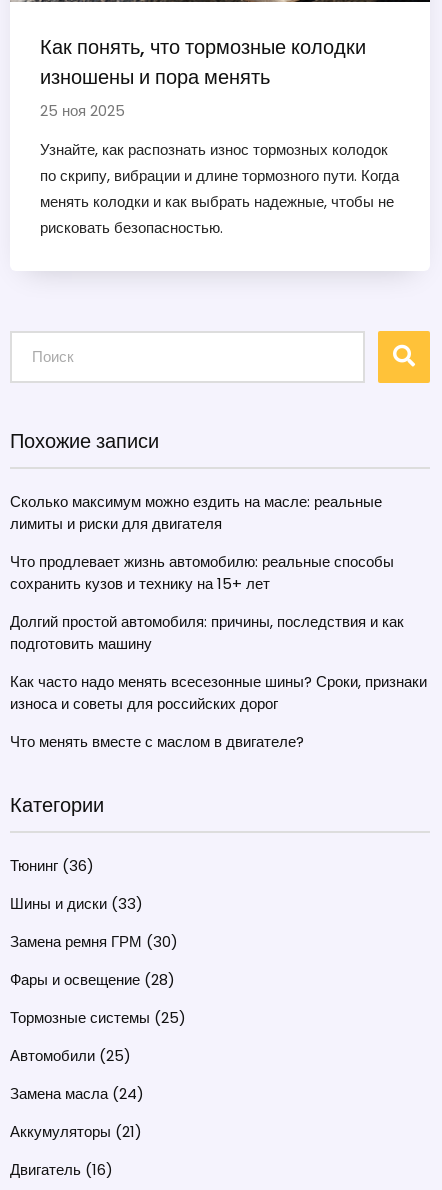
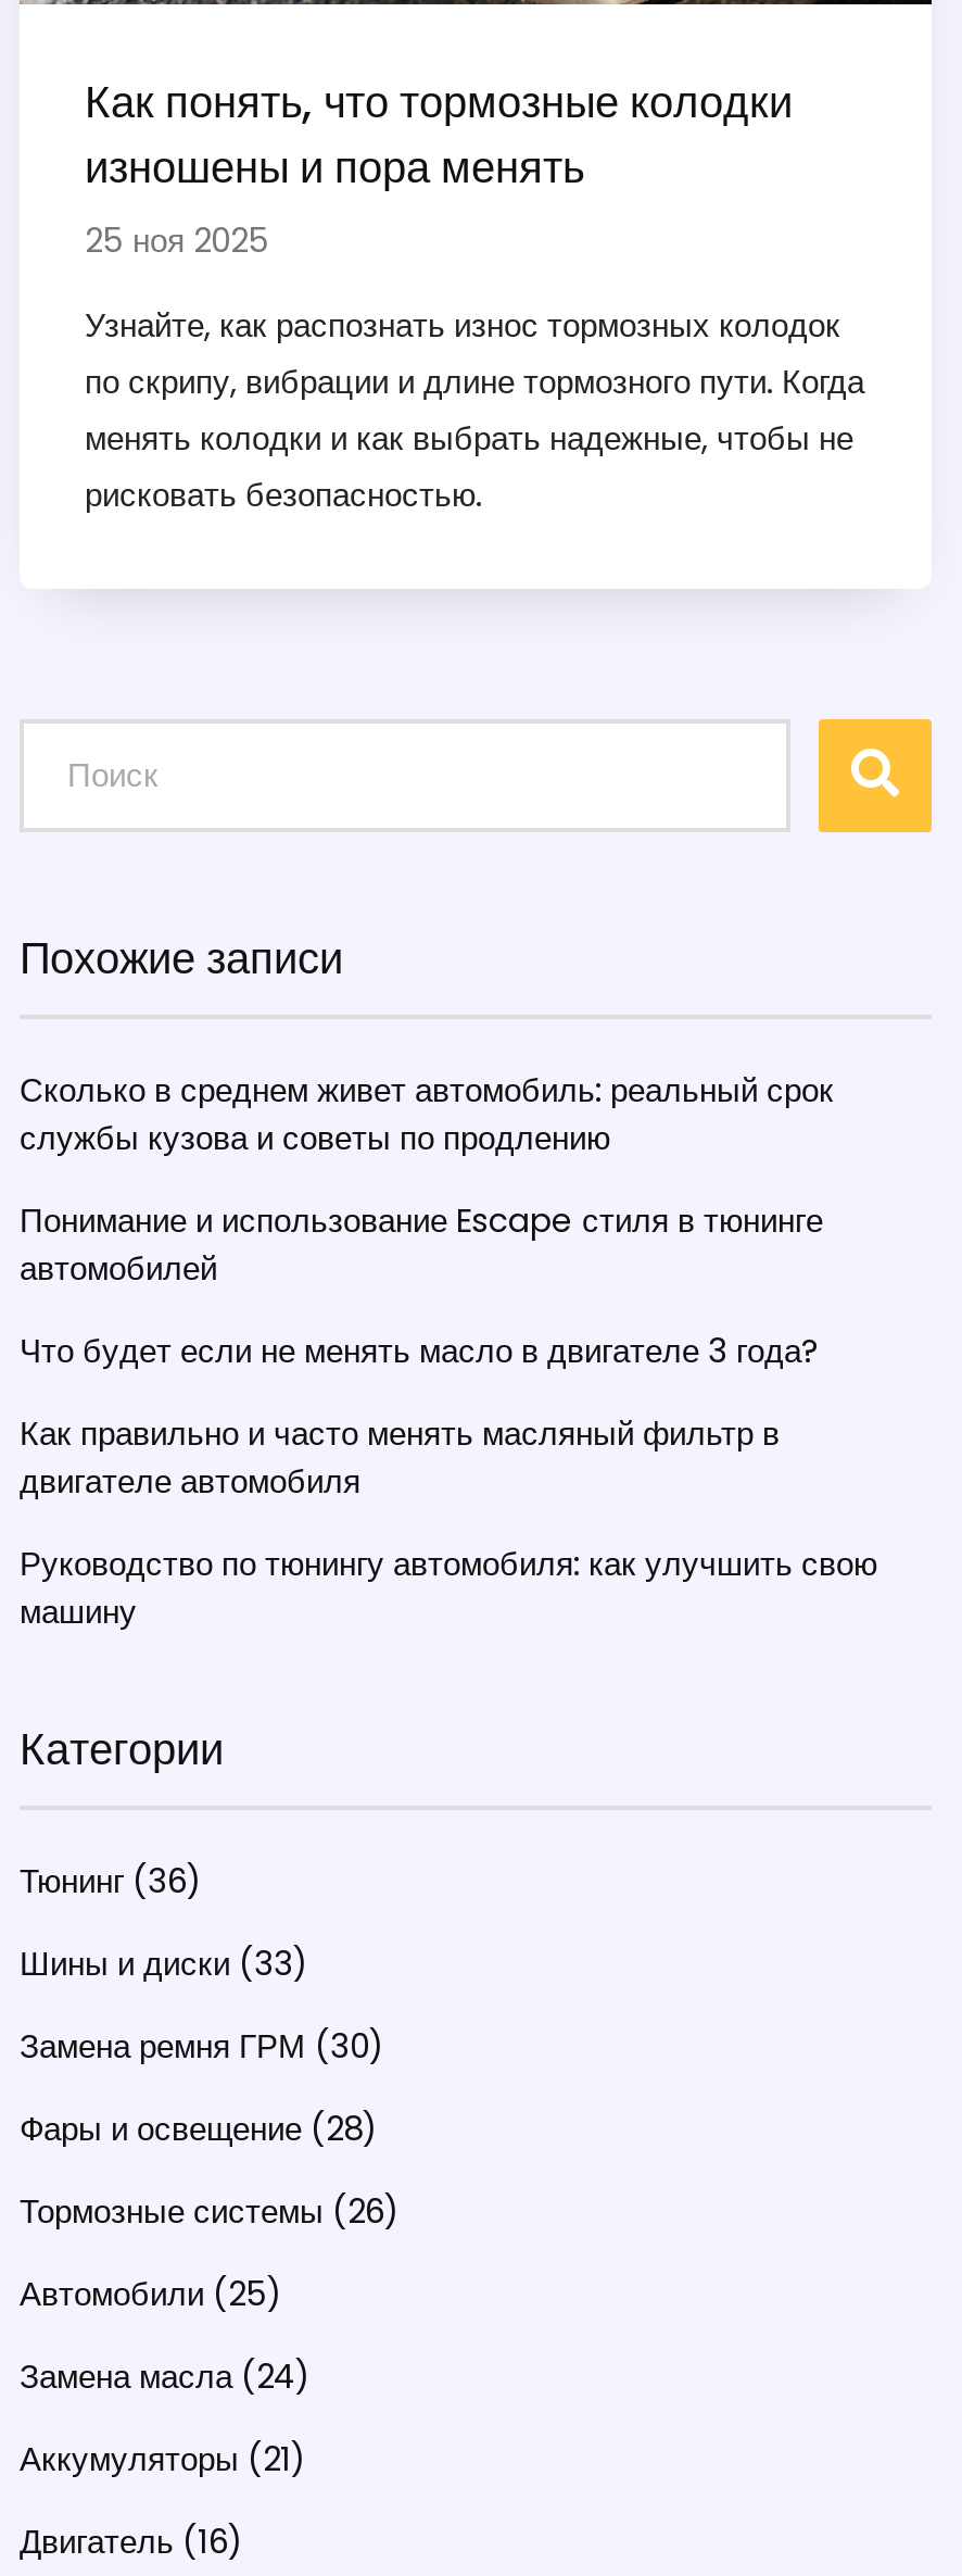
- Сколько максимум можно ездить на масле: реальные
- лимиты и риски для двигателя
+ Сколько в среднем живет автомобиль: реальный срок
+ службы кузова и советы по продлению

- Что продлевает жизнь автомобилю: реальные способы
- сохранить кузов и технику на 15+ лет
+ Понимание и использование Escape стиля в тюнинге
+ автомобилей

- Долгий простой автомобиля: причины, последствия и как
- подготовить машину
+ Что будет если не менять масло в двигателе 3 года?

- Как часто надо менять всесезонные шины? Сроки, признаки
- износа и советы для российских дорог
+ Как правильно и часто менять масляный фильтр в
+ двигателе автомобиля

- Что менять вместе с маслом в двигателе?
+ Руководство по тюнингу автомобиля: как улучшить свою
+ машину

- Тормозные системы (25)
+ Тормозные системы (26)
